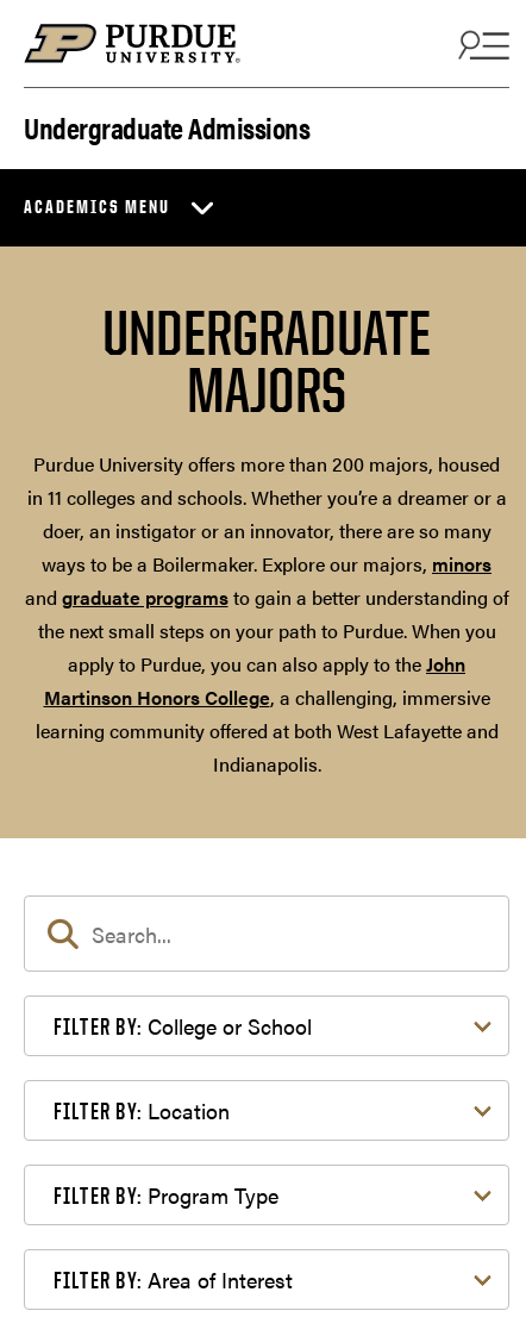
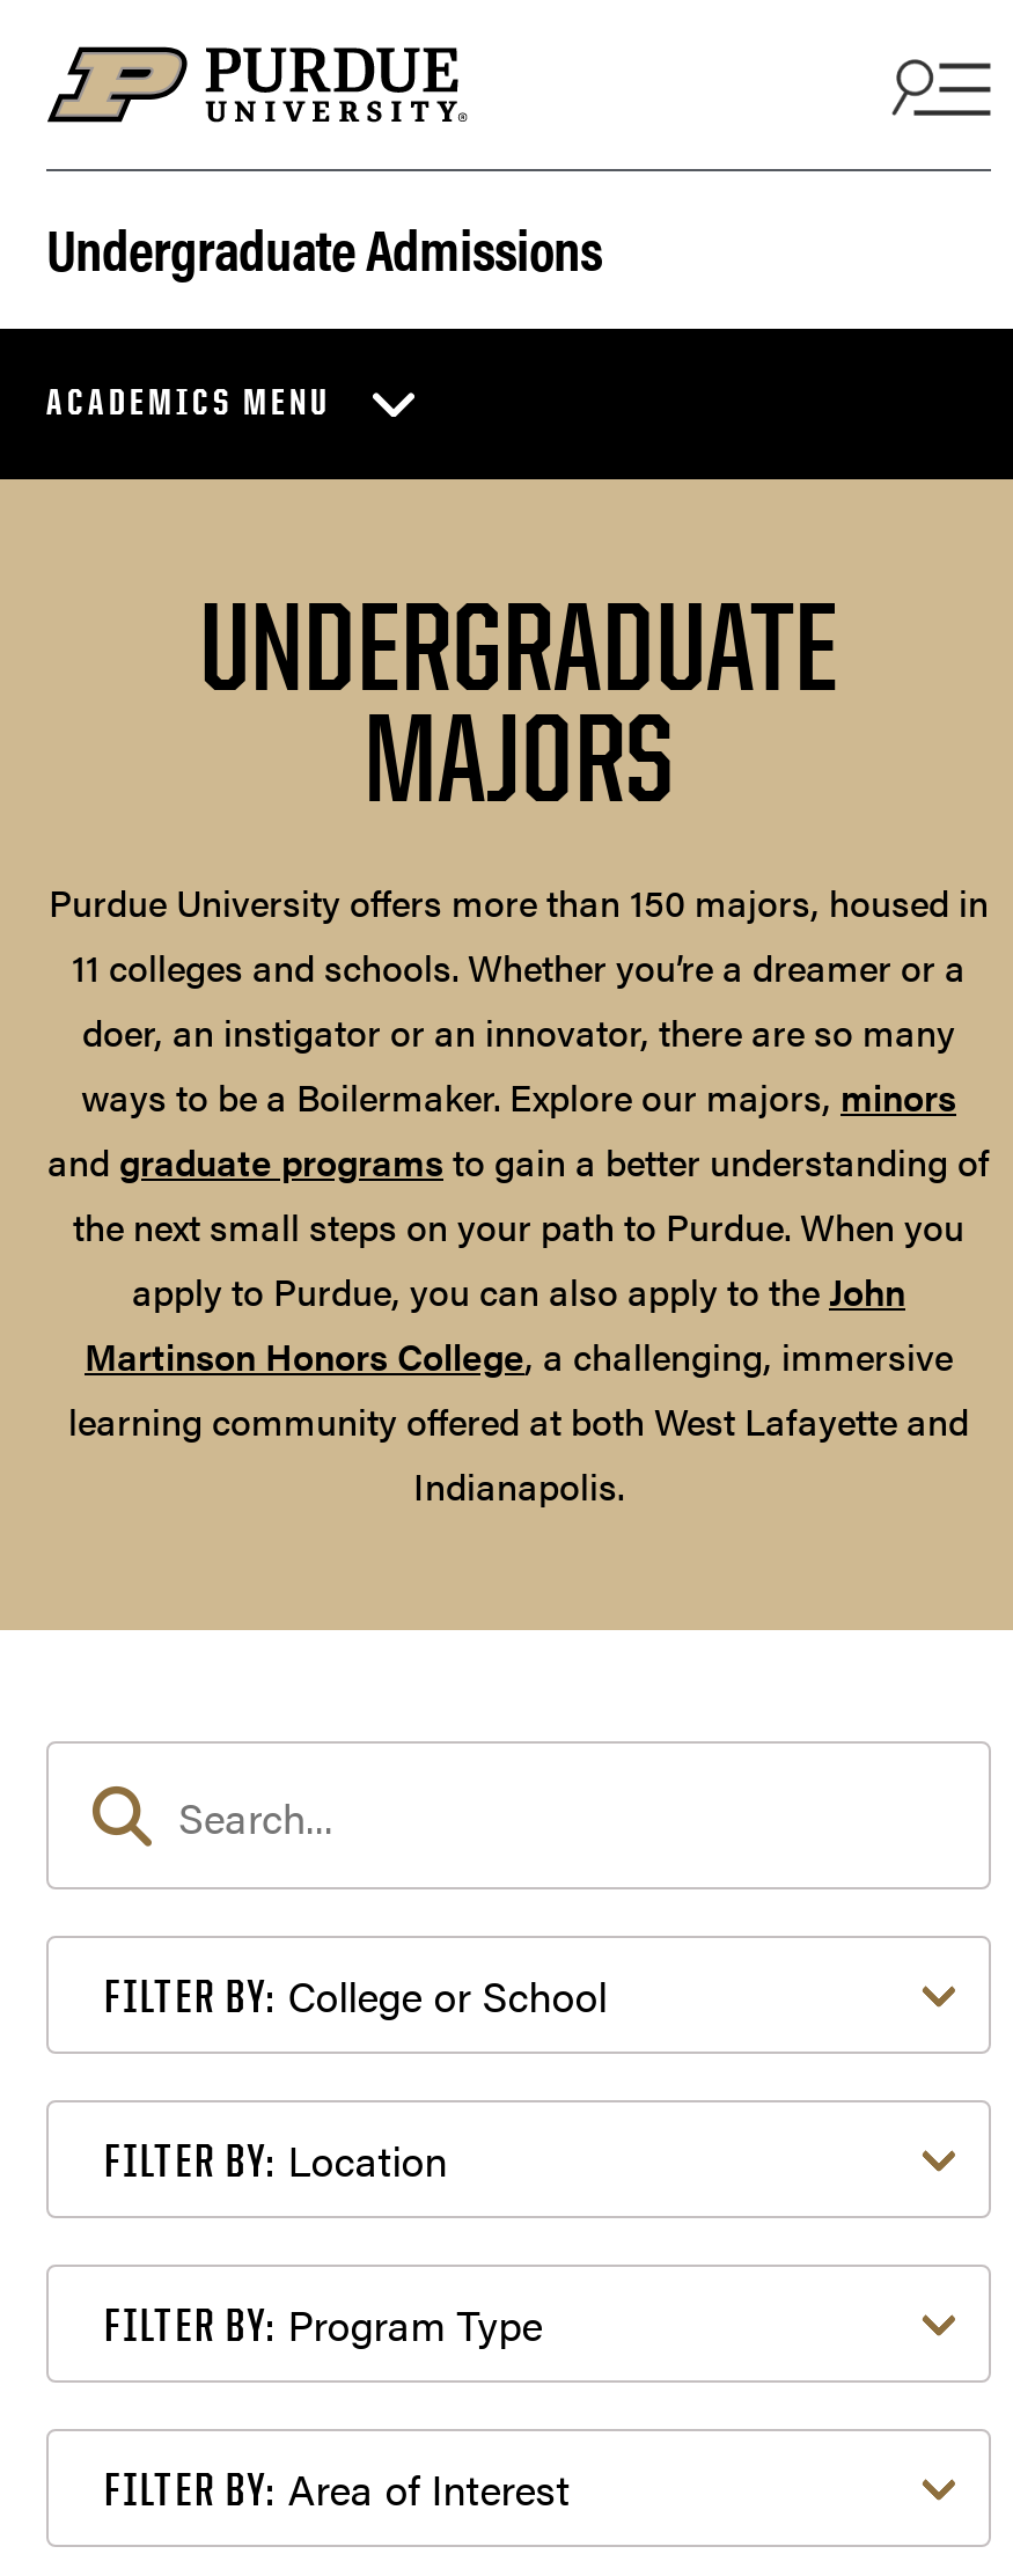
- Purdue University offers more than 200 majors, housed
- in 11 colleges and schools. Whether you’re a dreamer or a
+ Purdue University offers more than 150 majors, housed in
+ 11 colleges and schools. Whether you’re a dreamer or a
